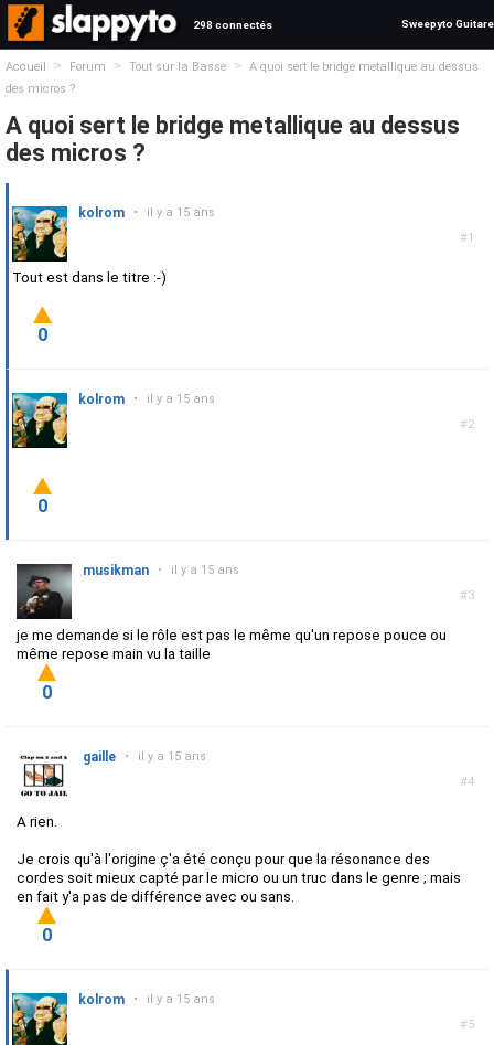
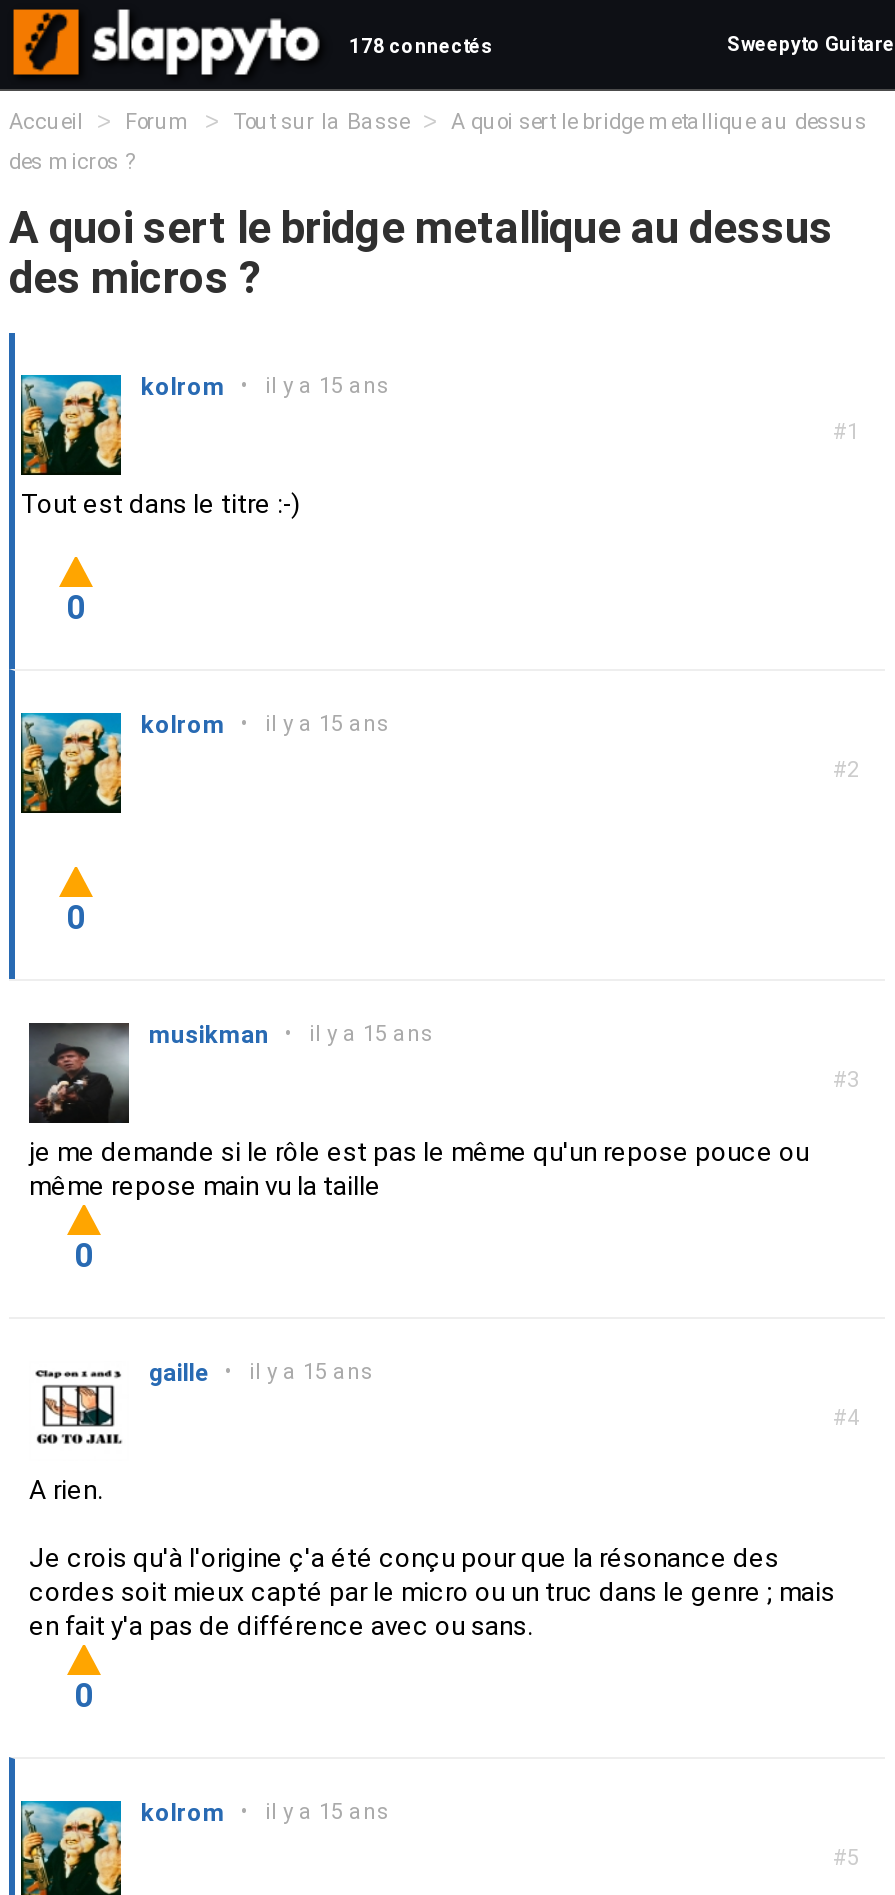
- 298 connectés
+ 178 connectés
